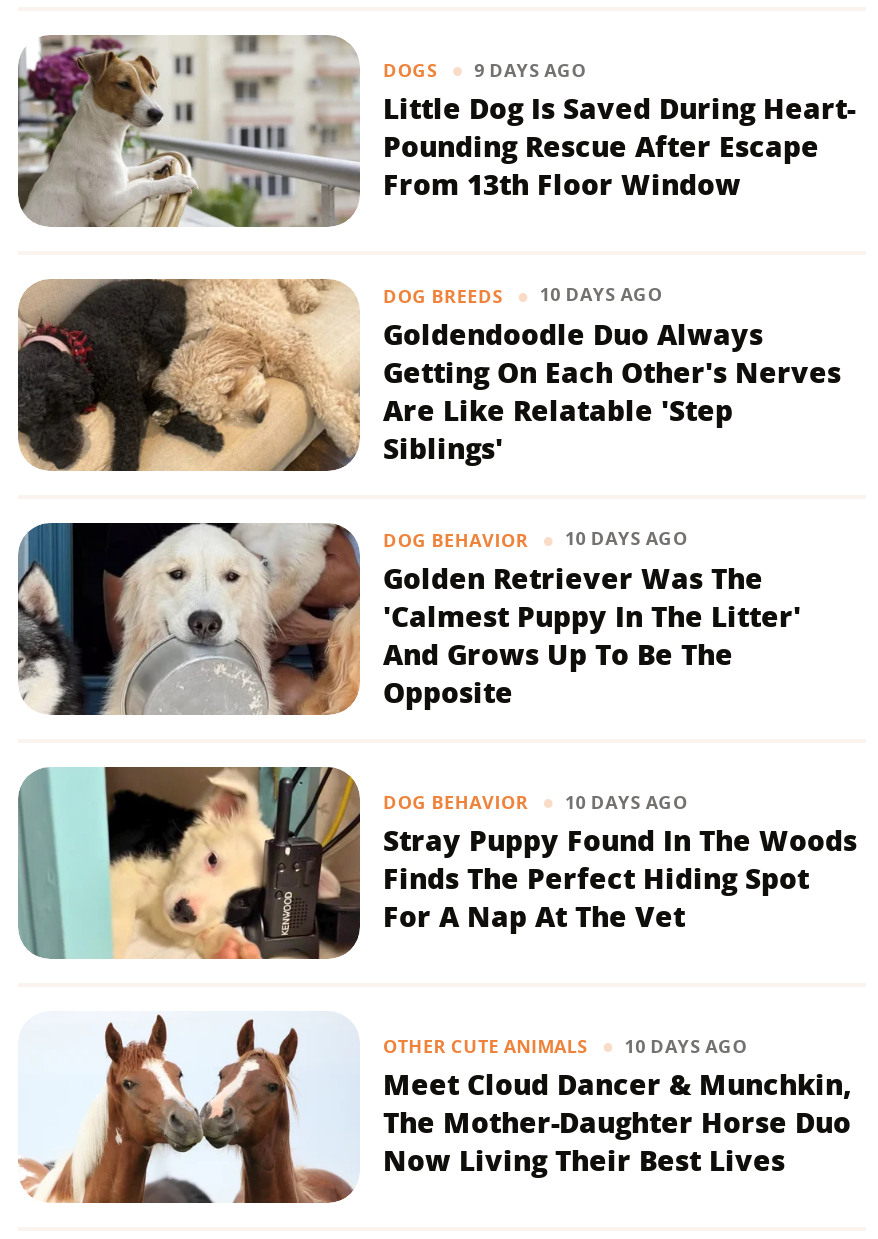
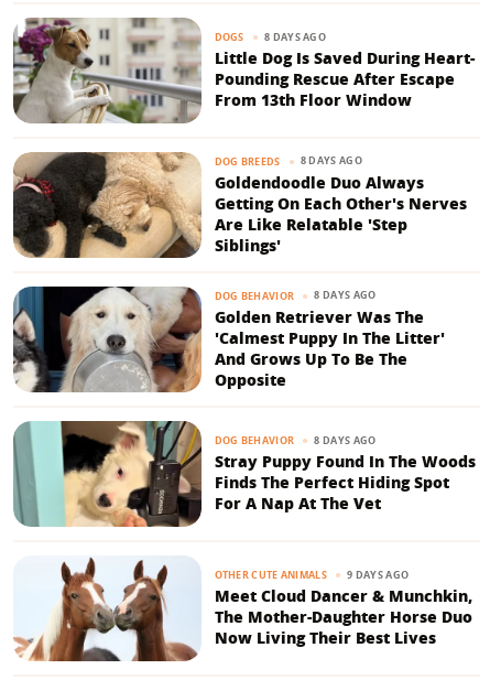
- DOGS 9 DAYS AGO
+ DOGS 8 DAYS AGO

- DOG BREEDS 10 DAYS AGO
+ DOG BREEDS 8 DAYS AGO

- DOG BEHAVIOR 10 DAYS AGO
+ DOG BEHAVIOR 8 DAYS AGO

- DOG BEHAVIOR 10 DAYS AGO
+ DOG BEHAVIOR 8 DAYS AGO

- OTHER CUTE ANIMALS 10 DAYS AGO
+ OTHER CUTE ANIMALS 9 DAYS AGO
